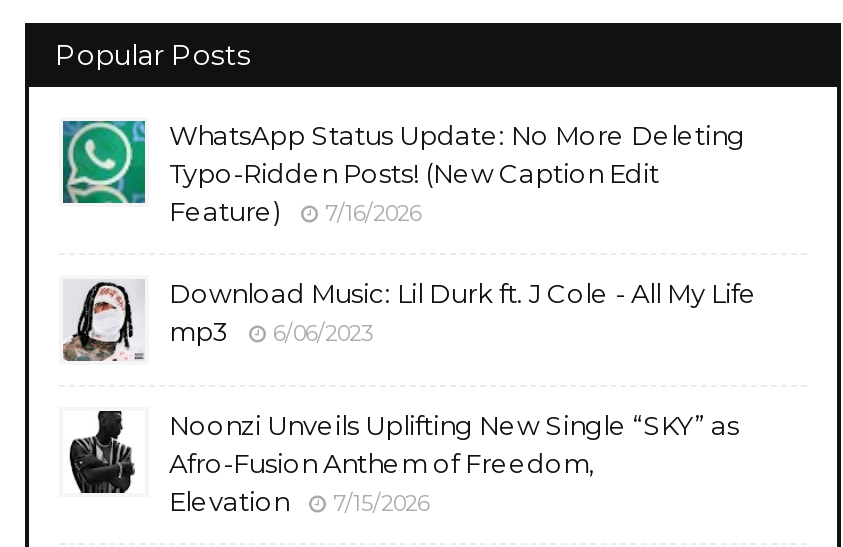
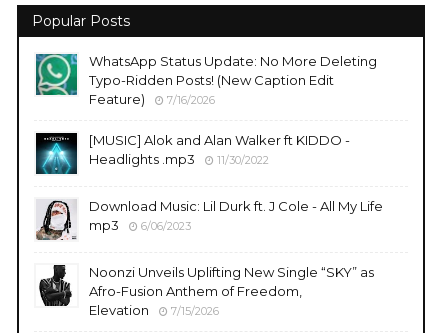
+ [image]
+ [MUSIC] Alok and Alan Walker ft KIDDO -
+ Headlights .mp3
+ 11/30/2022
